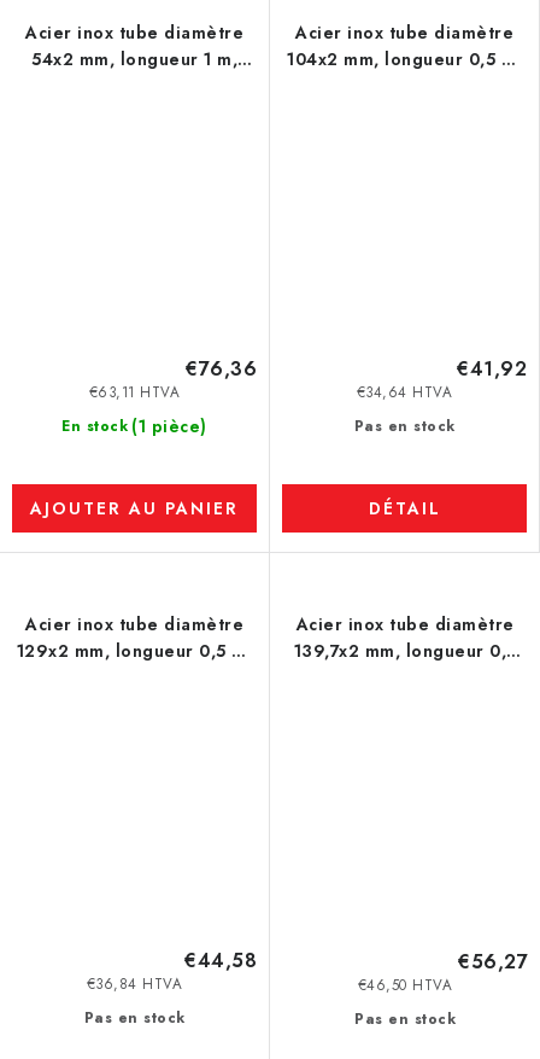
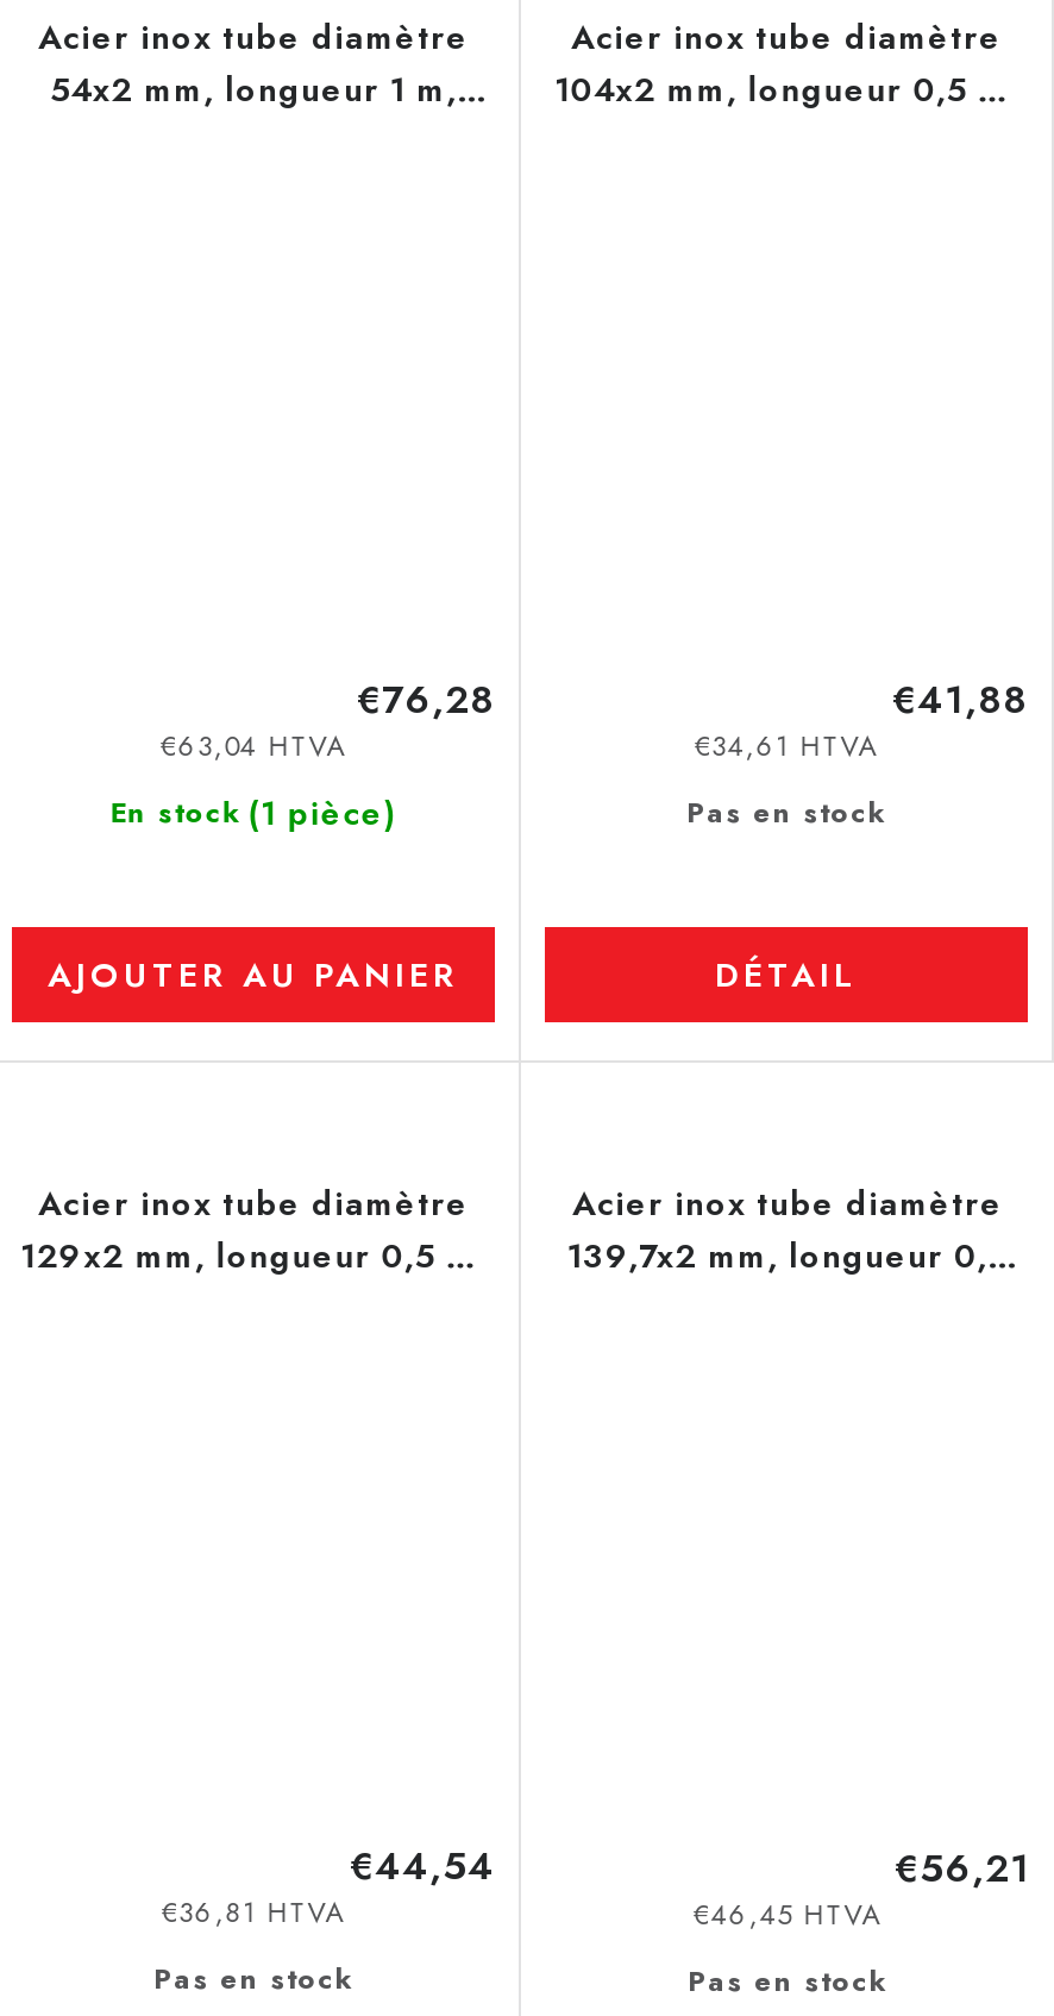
- €76,36
+ €76,28

- €41,92
+ €41,88

- €63,11 HTVA
+ €63,04 HTVA

- €34,64 HTVA
+ €34,61 HTVA

- €44,58
+ €44,54

- €56,27
+ €56,21

- €36,84 HTVA
+ €36,81 HTVA

- €46,50 HTVA
+ €46,45 HTVA
